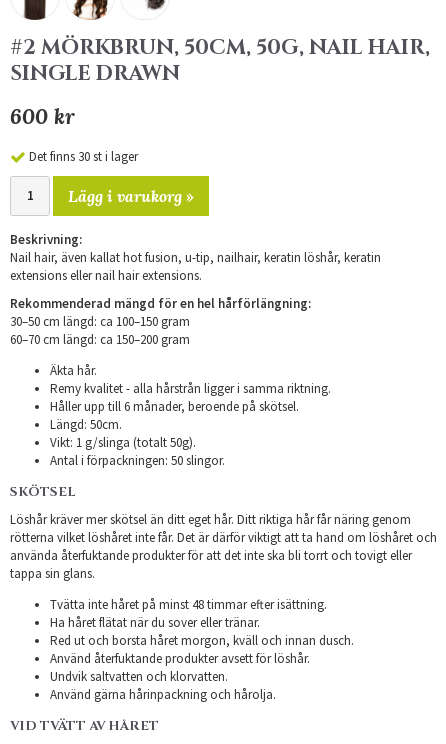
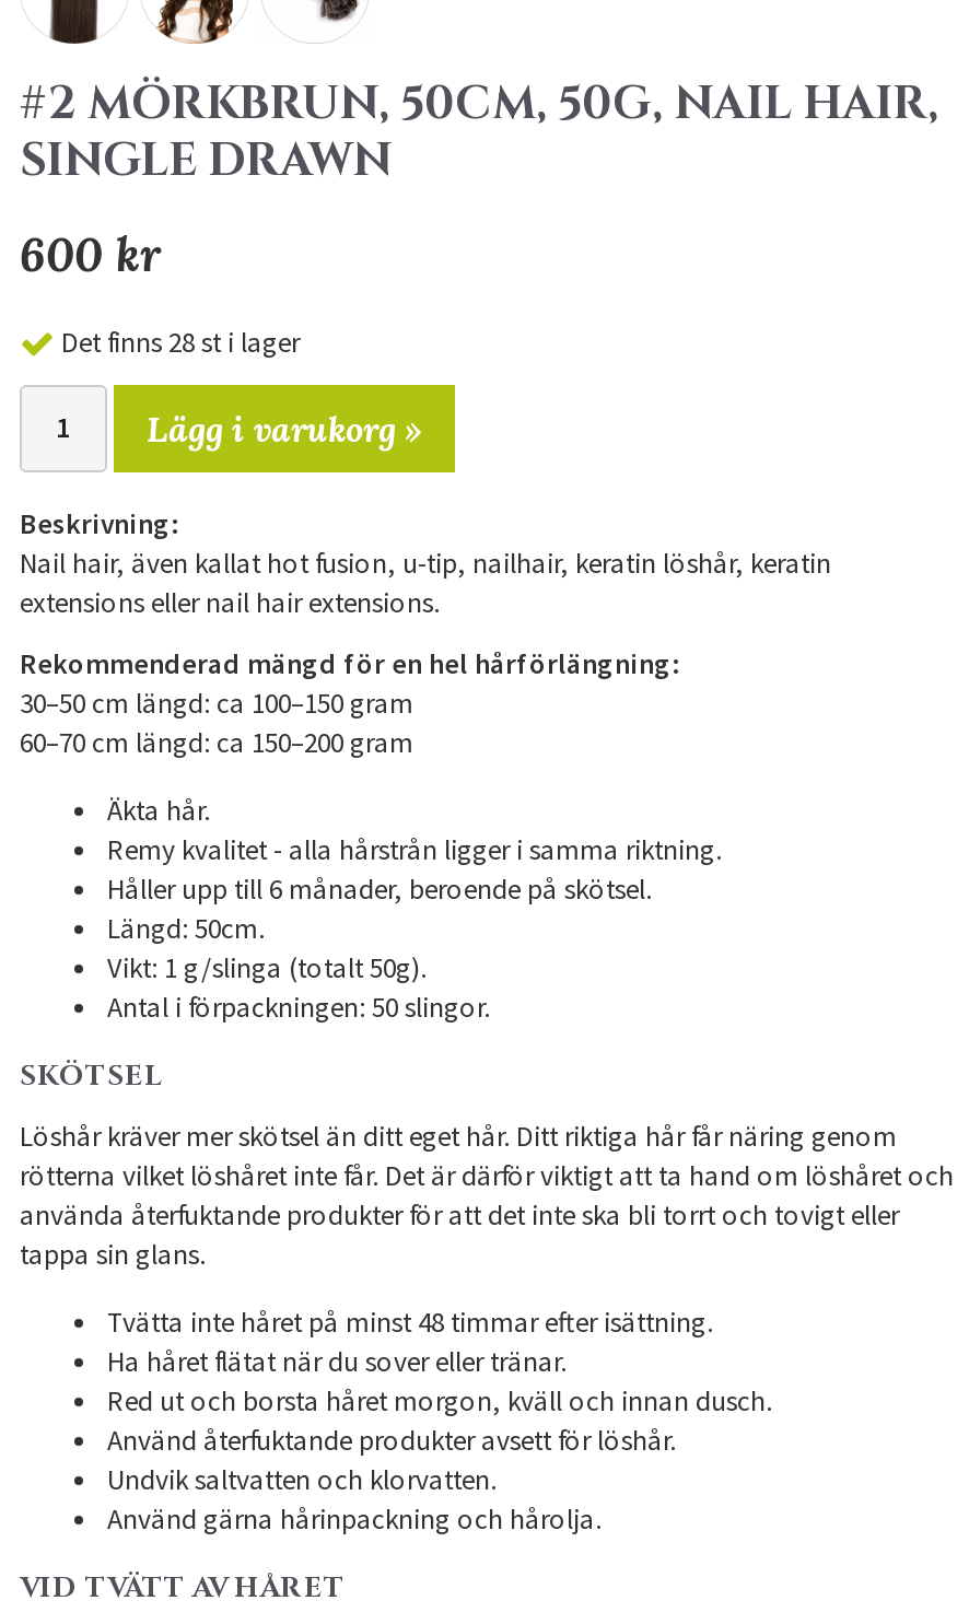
- Det finns 30 st i lager
+ Det finns 28 st i lager
